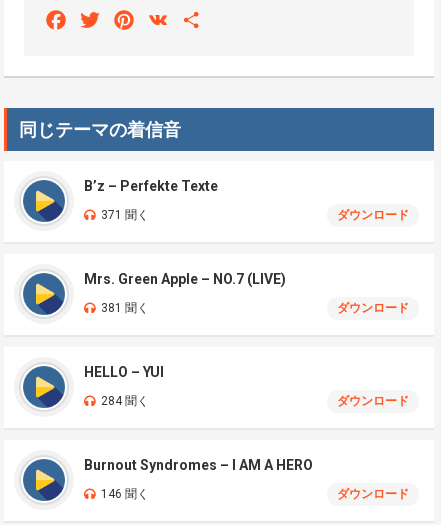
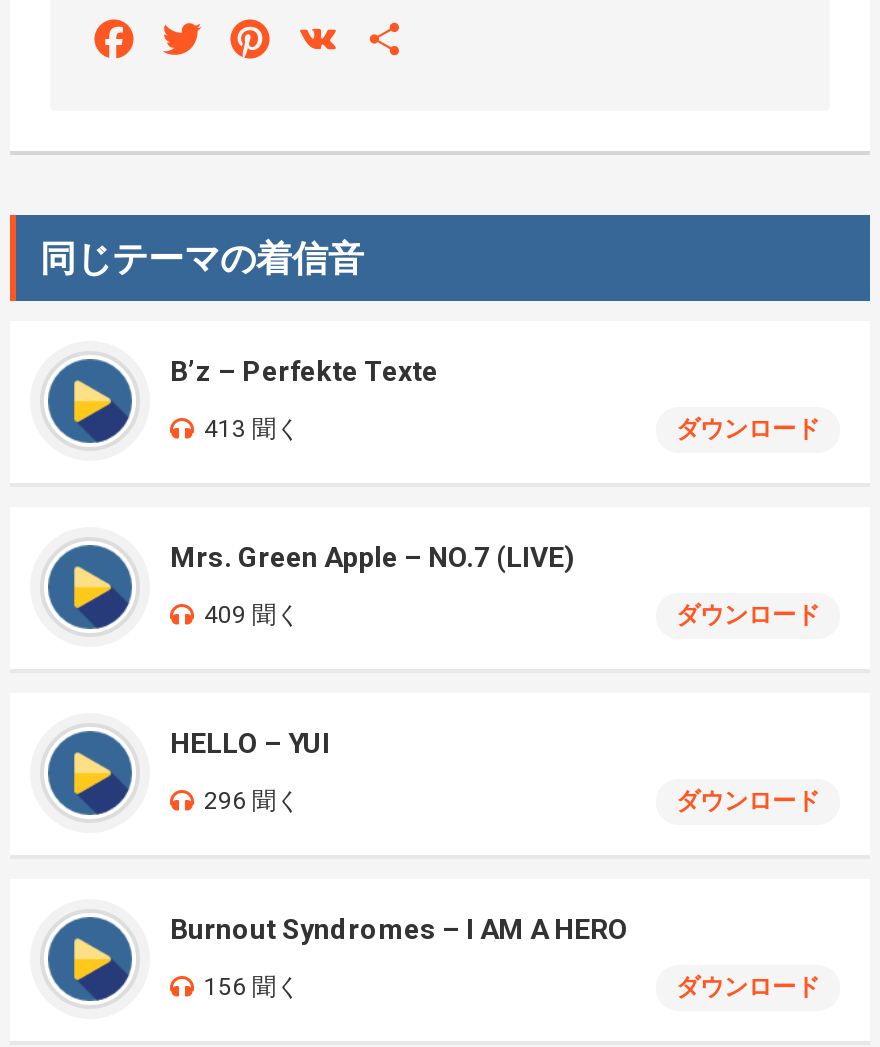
- 371 聞く
+ 413 聞く

- 381 聞く
+ 409 聞く

- 284 聞く
+ 296 聞く

- 146 聞く
+ 156 聞く
